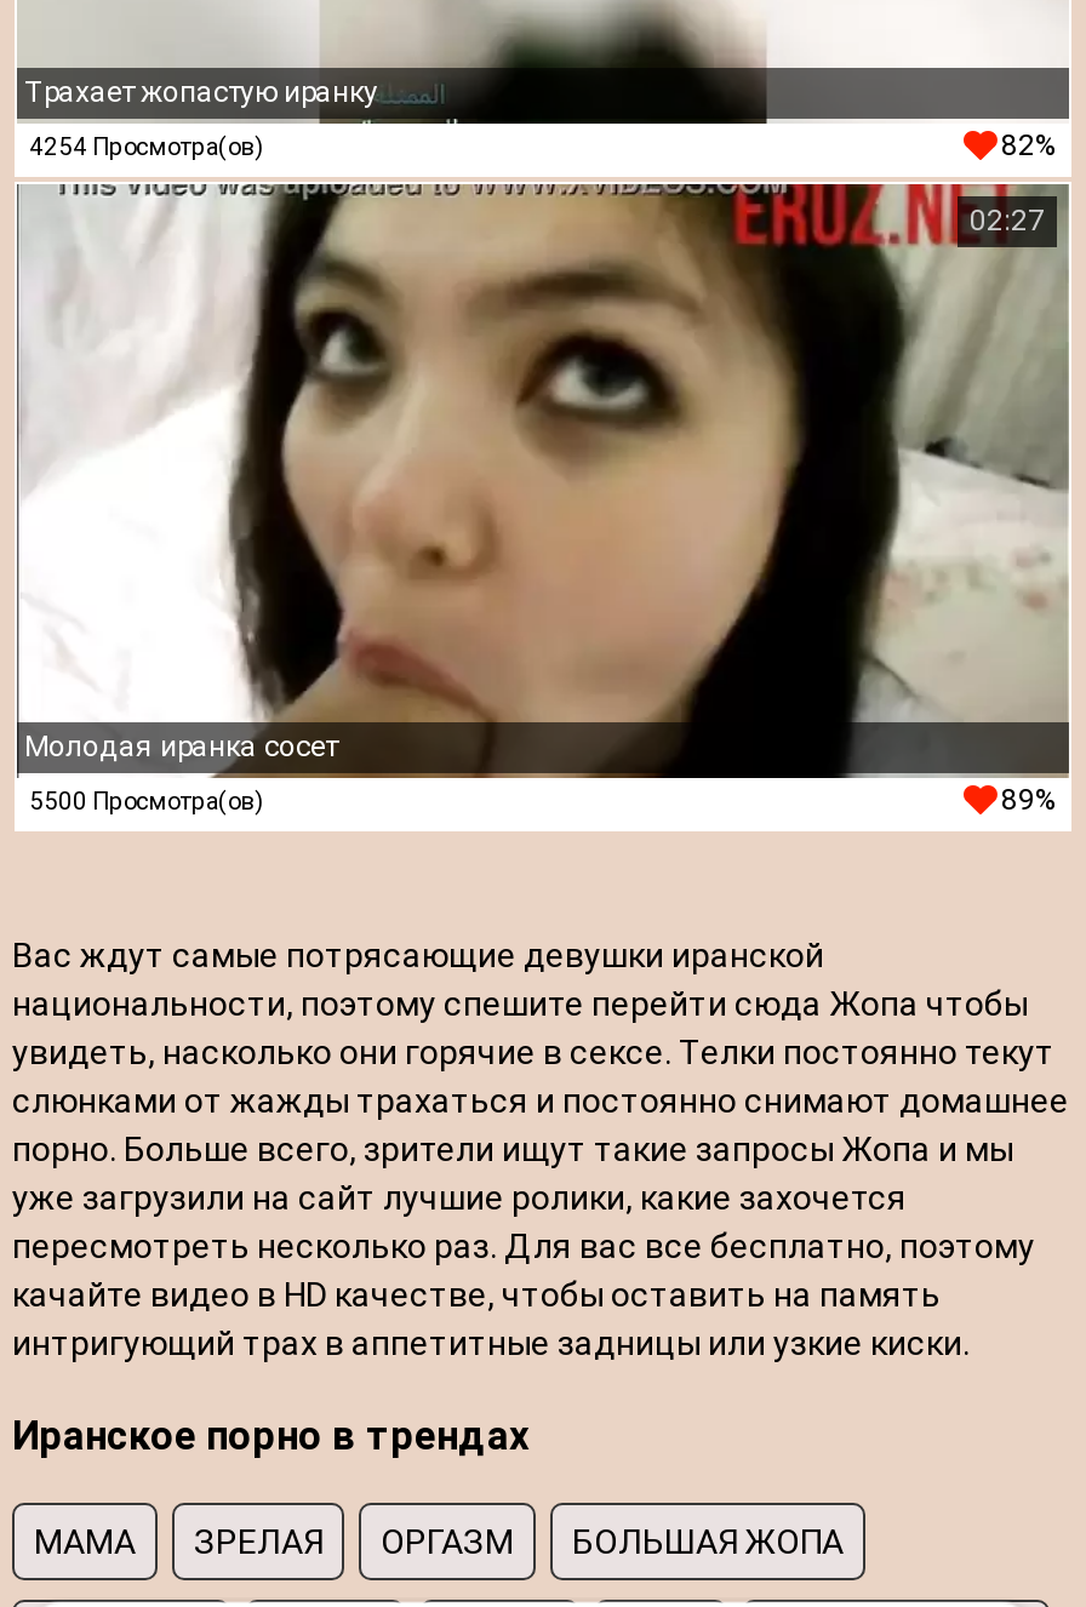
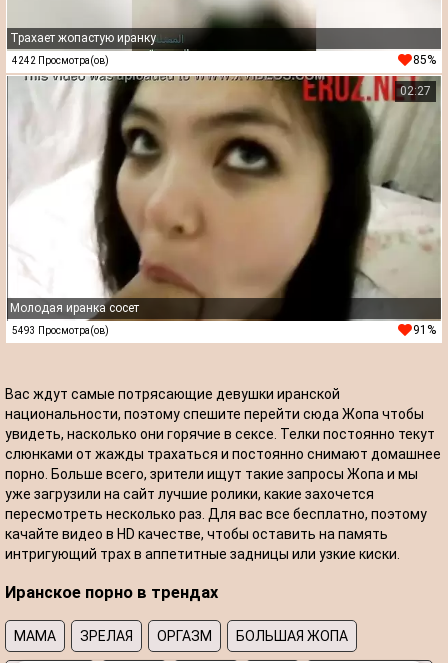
- 4254 Просмотра(ов)
+ 4242 Просмотра(ов)

- 82%
+ 85%

- 5500 Просмотра(ов)
+ 5493 Просмотра(ов)

- 89%
+ 91%
